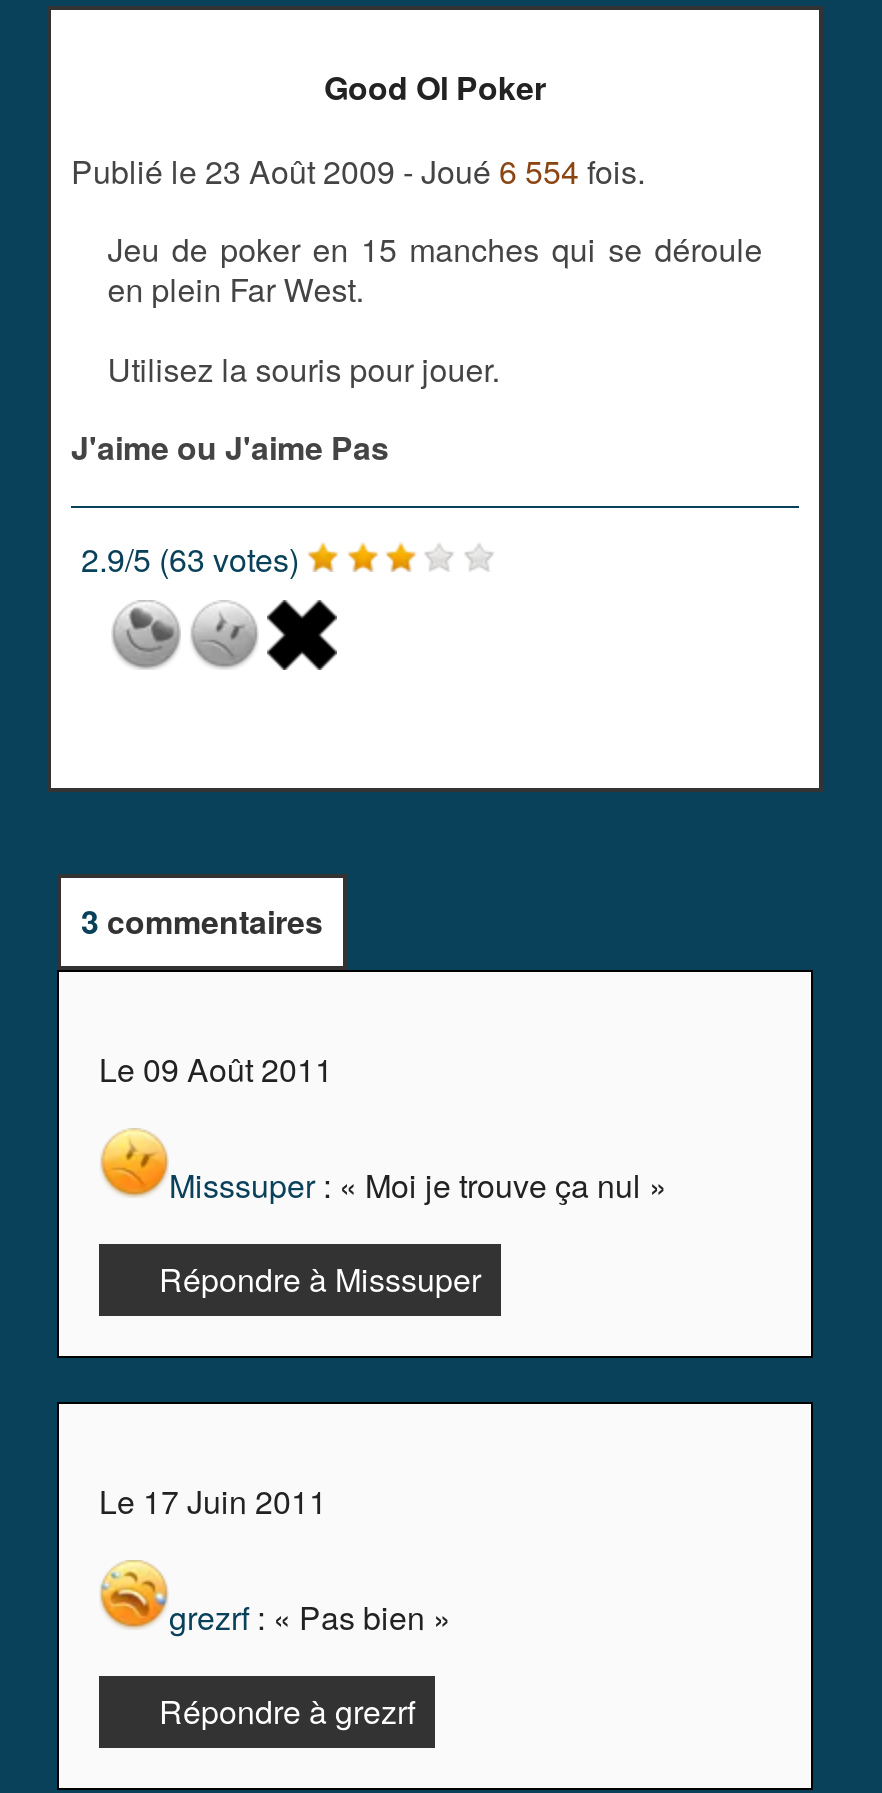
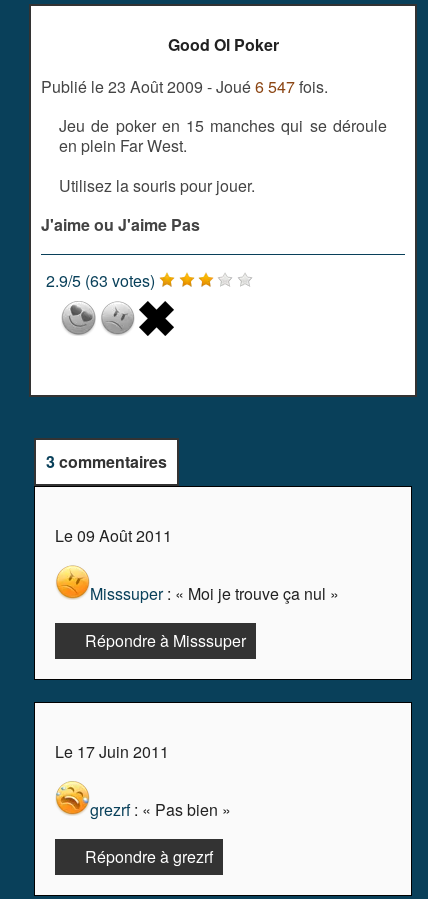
- Publié le 23 Août 2009 - Joué 6 554 fois.
+ Publié le 23 Août 2009 - Joué 6 547 fois.
